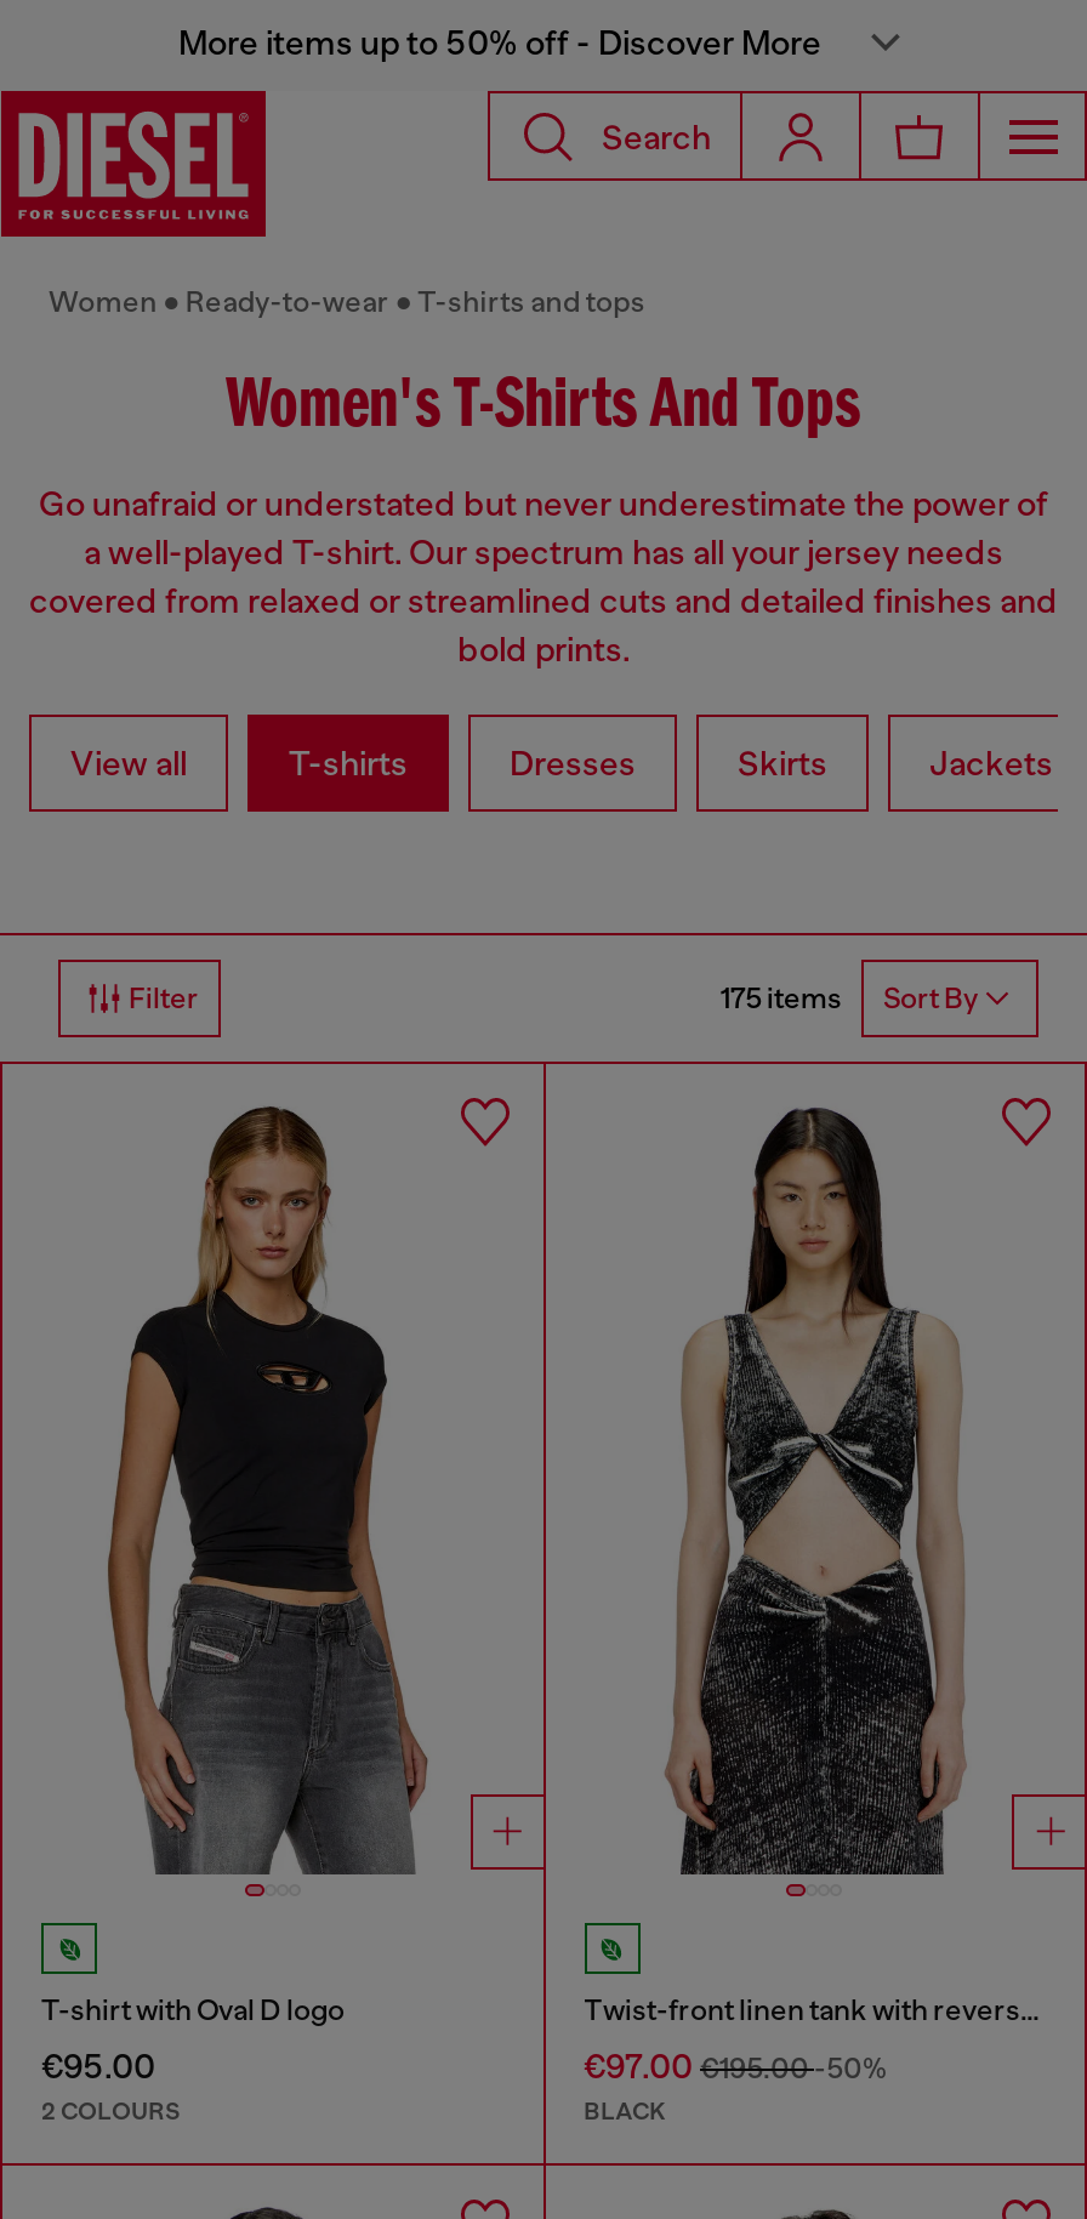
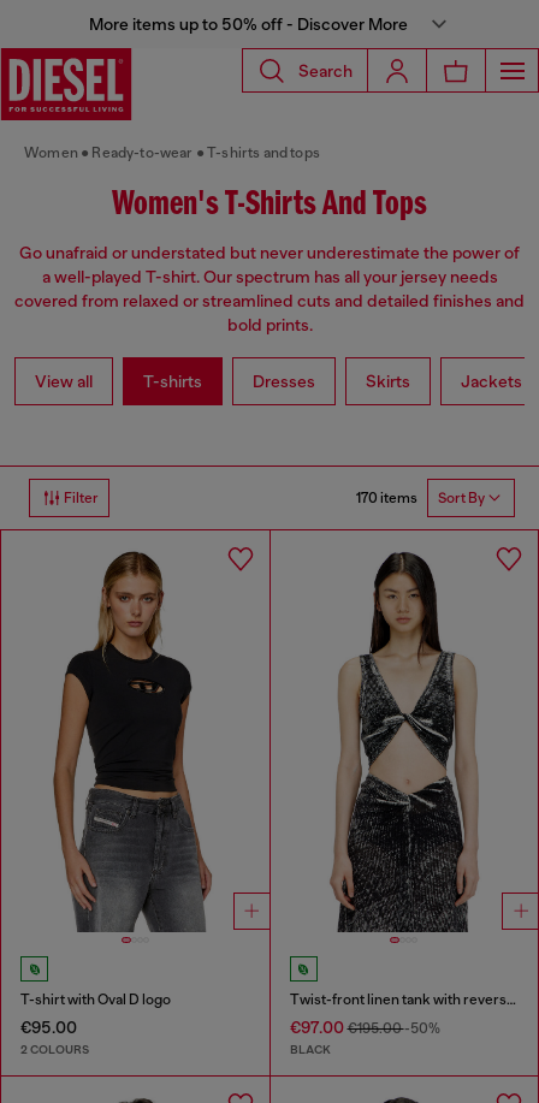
- 175 items Sort By
+ 170 items Sort By
